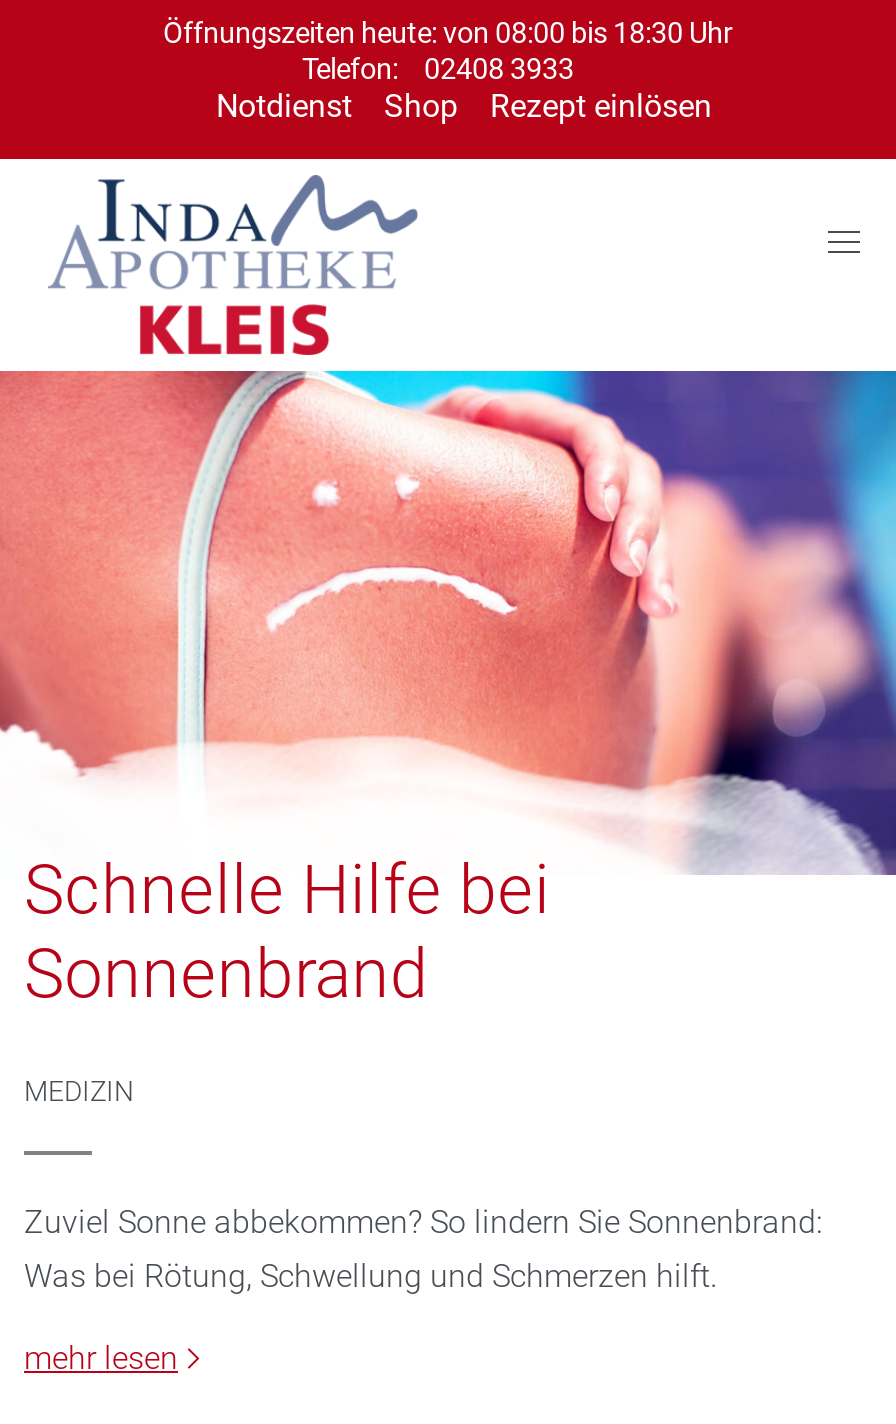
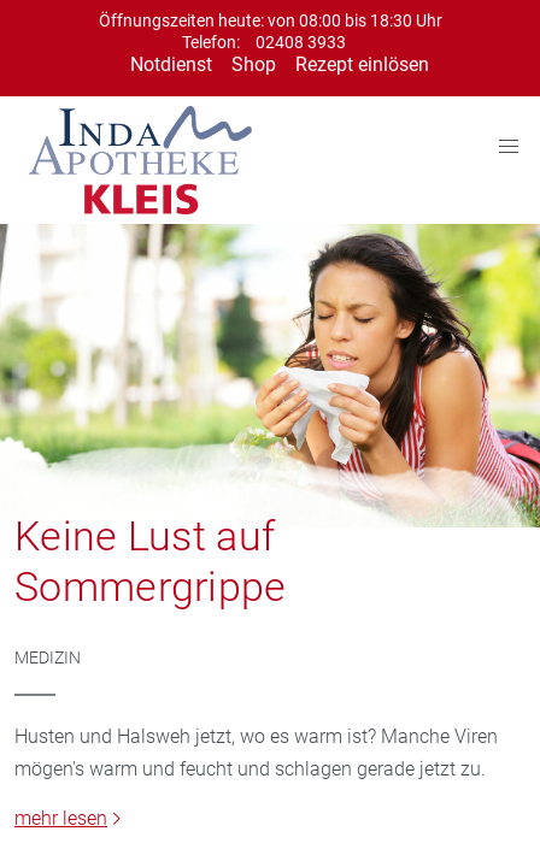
- [image]
- Schnelle Hilfe bei
- Sonnenbrand
+ [image]
+ Keine Lust auf
+ Sommergrippe

- Zuviel Sonne abbekommen? So lindern Sie Sonnenbrand:
- Was bei Rötung, Schwellung und Schmerzen hilft.
+ Husten und Halsweh jetzt, wo es warm ist? Manche Viren
+ mögen's warm und feucht und schlagen gerade jetzt zu.
